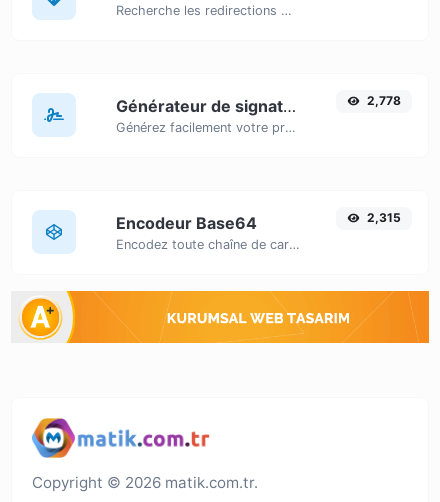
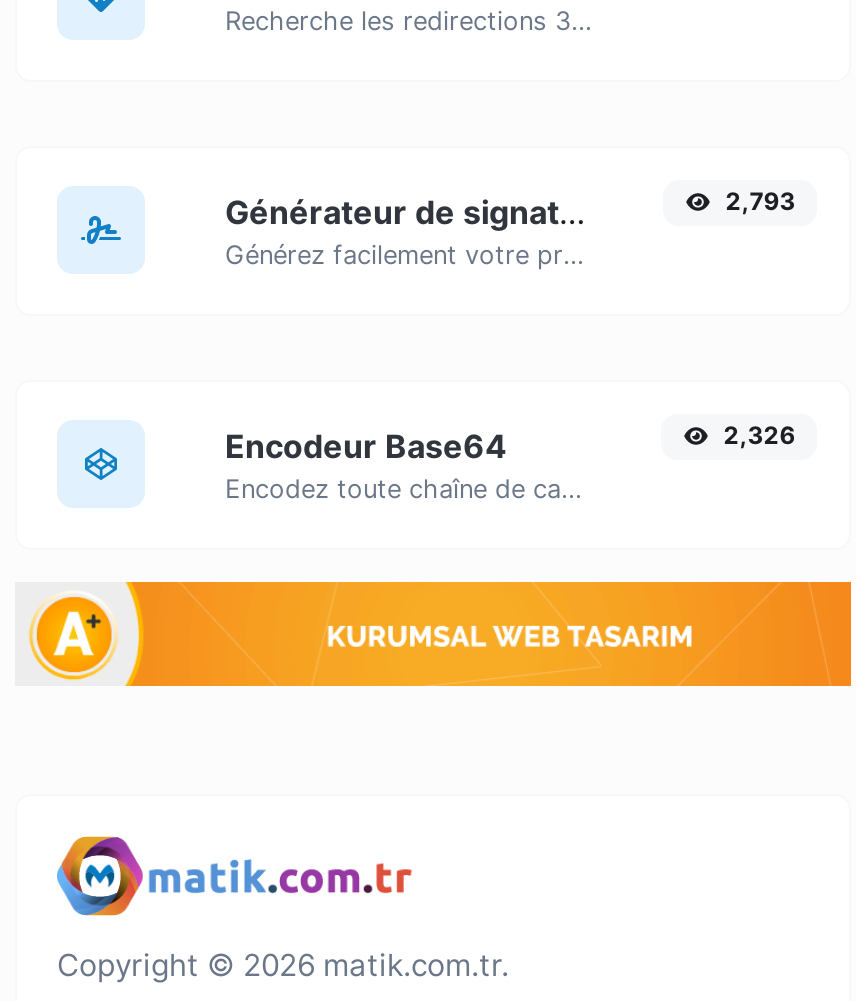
- 2,778
+ 2,793

- 2,315
+ 2,326
